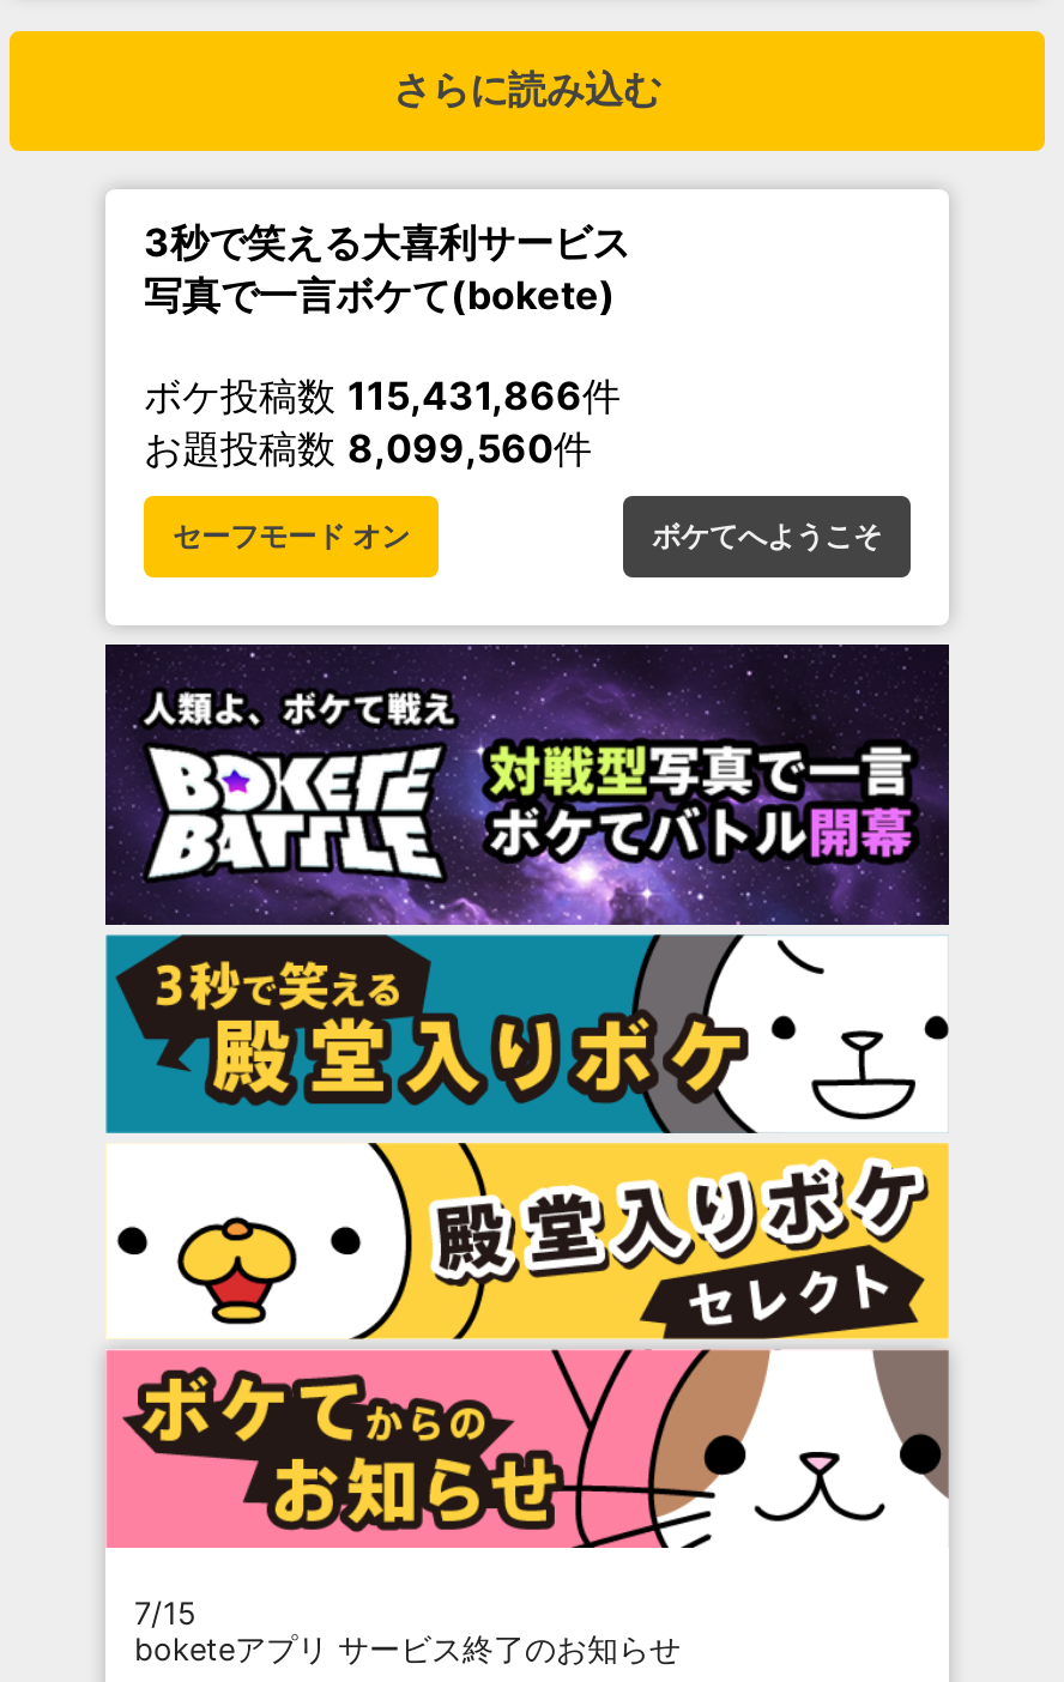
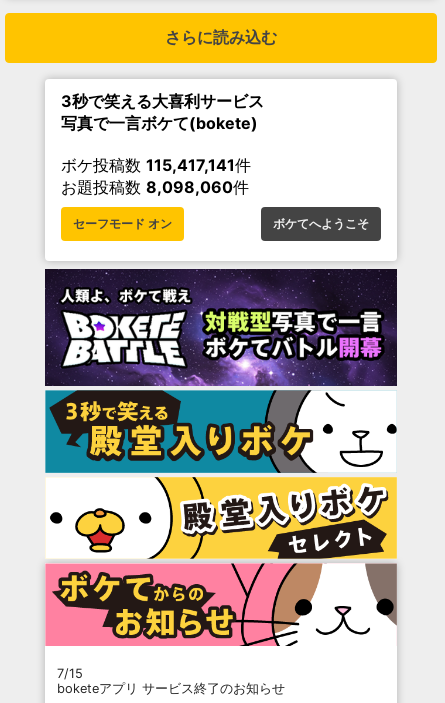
- ボケ投稿数115,431,866件
+ ボケ投稿数115,417,141件

- お題投稿数8,099,560件
+ お題投稿数8,098,060件
